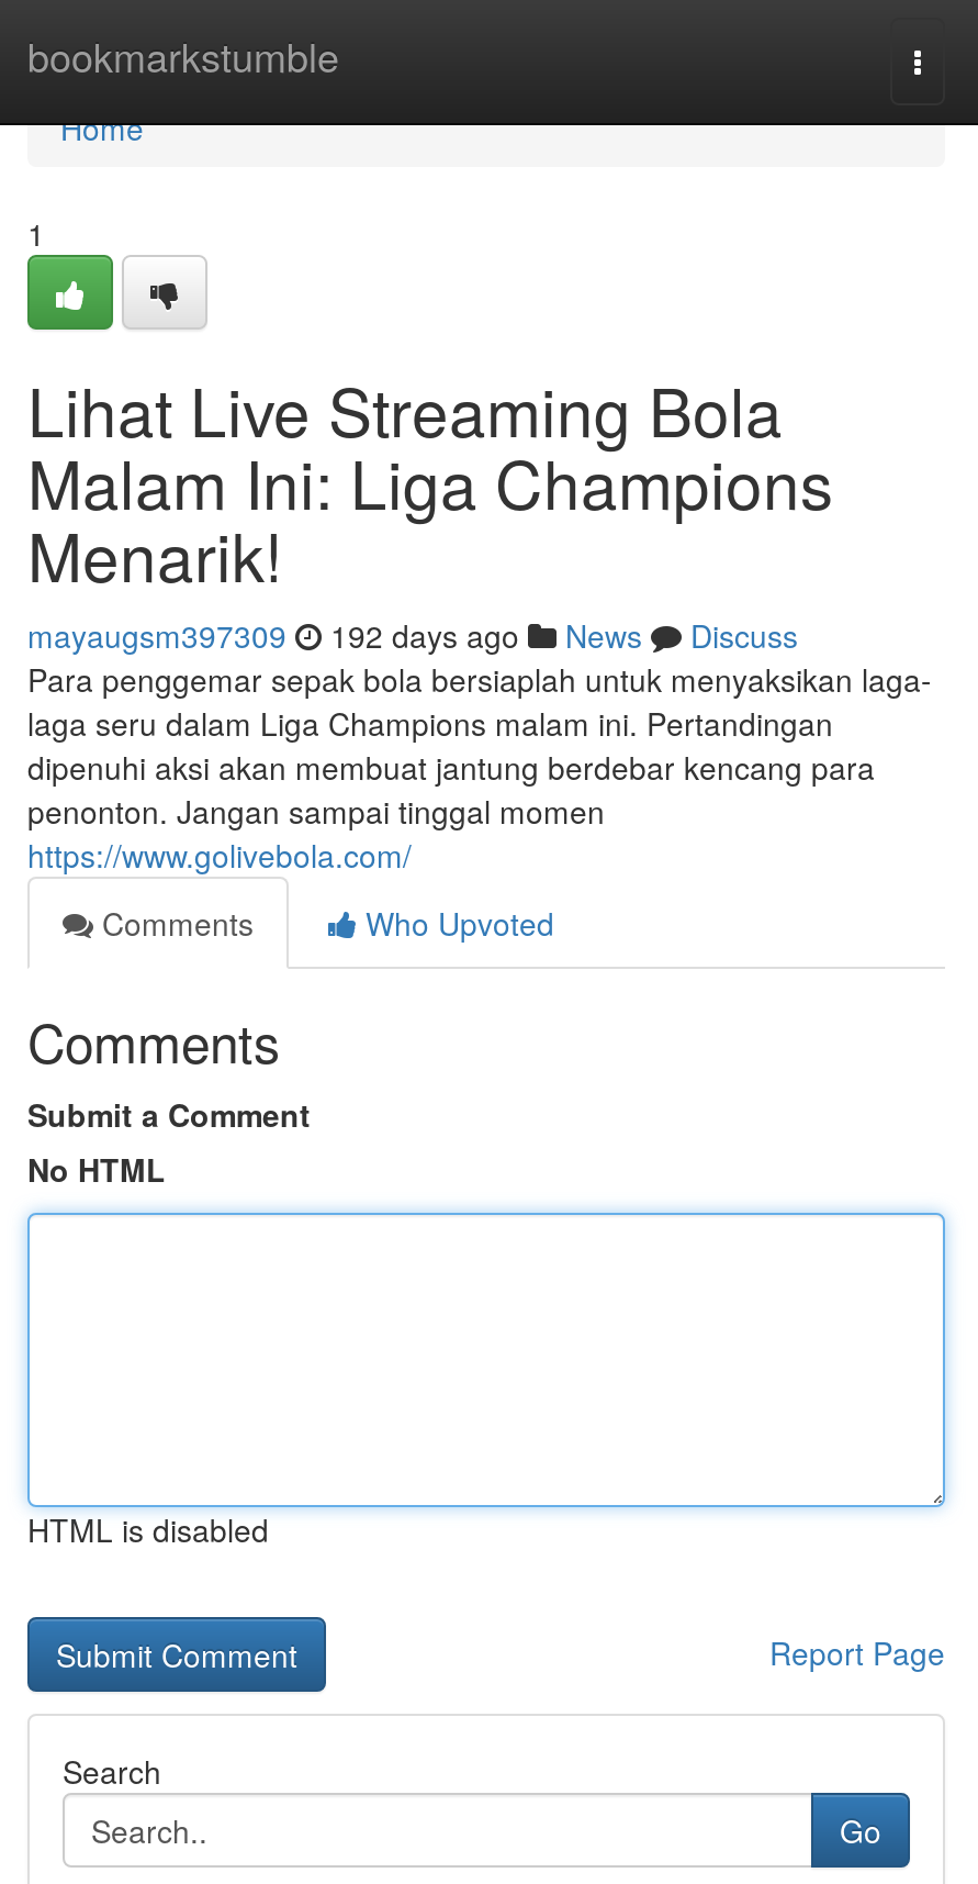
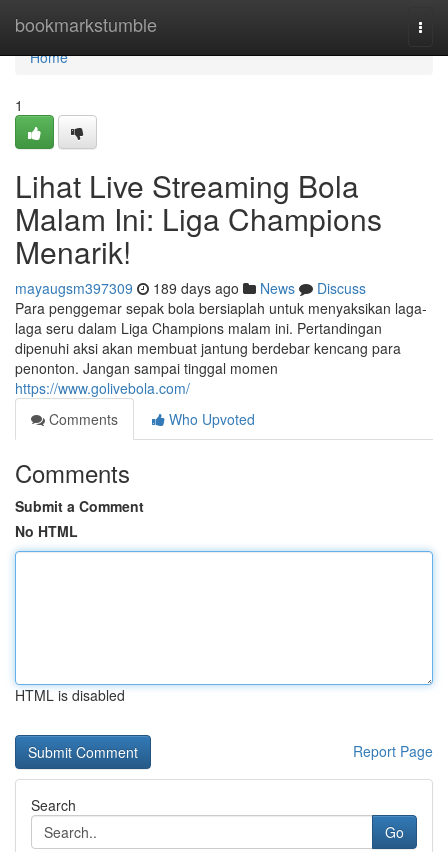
- mayaugsm397309 192 days ago News Discuss
+ mayaugsm397309 189 days ago News Discuss
